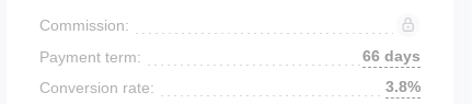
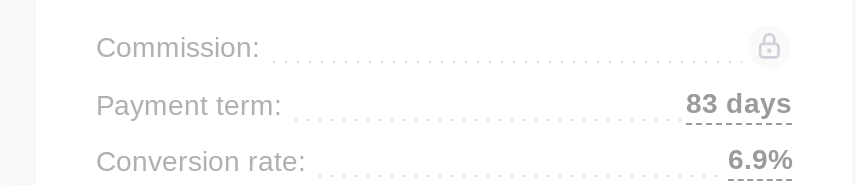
- 66 days
+ 83 days

- 3.8%
+ 6.9%
